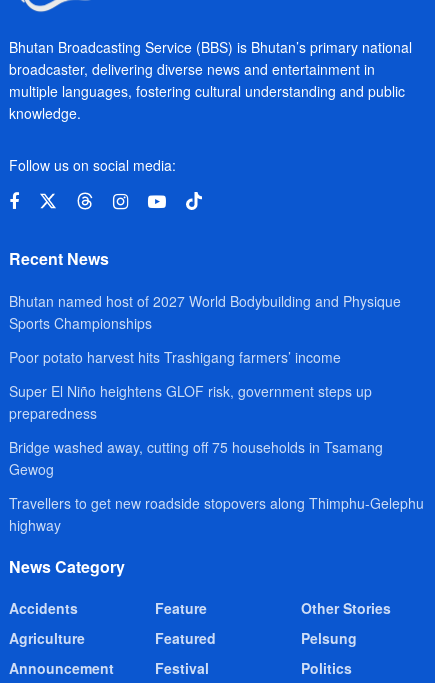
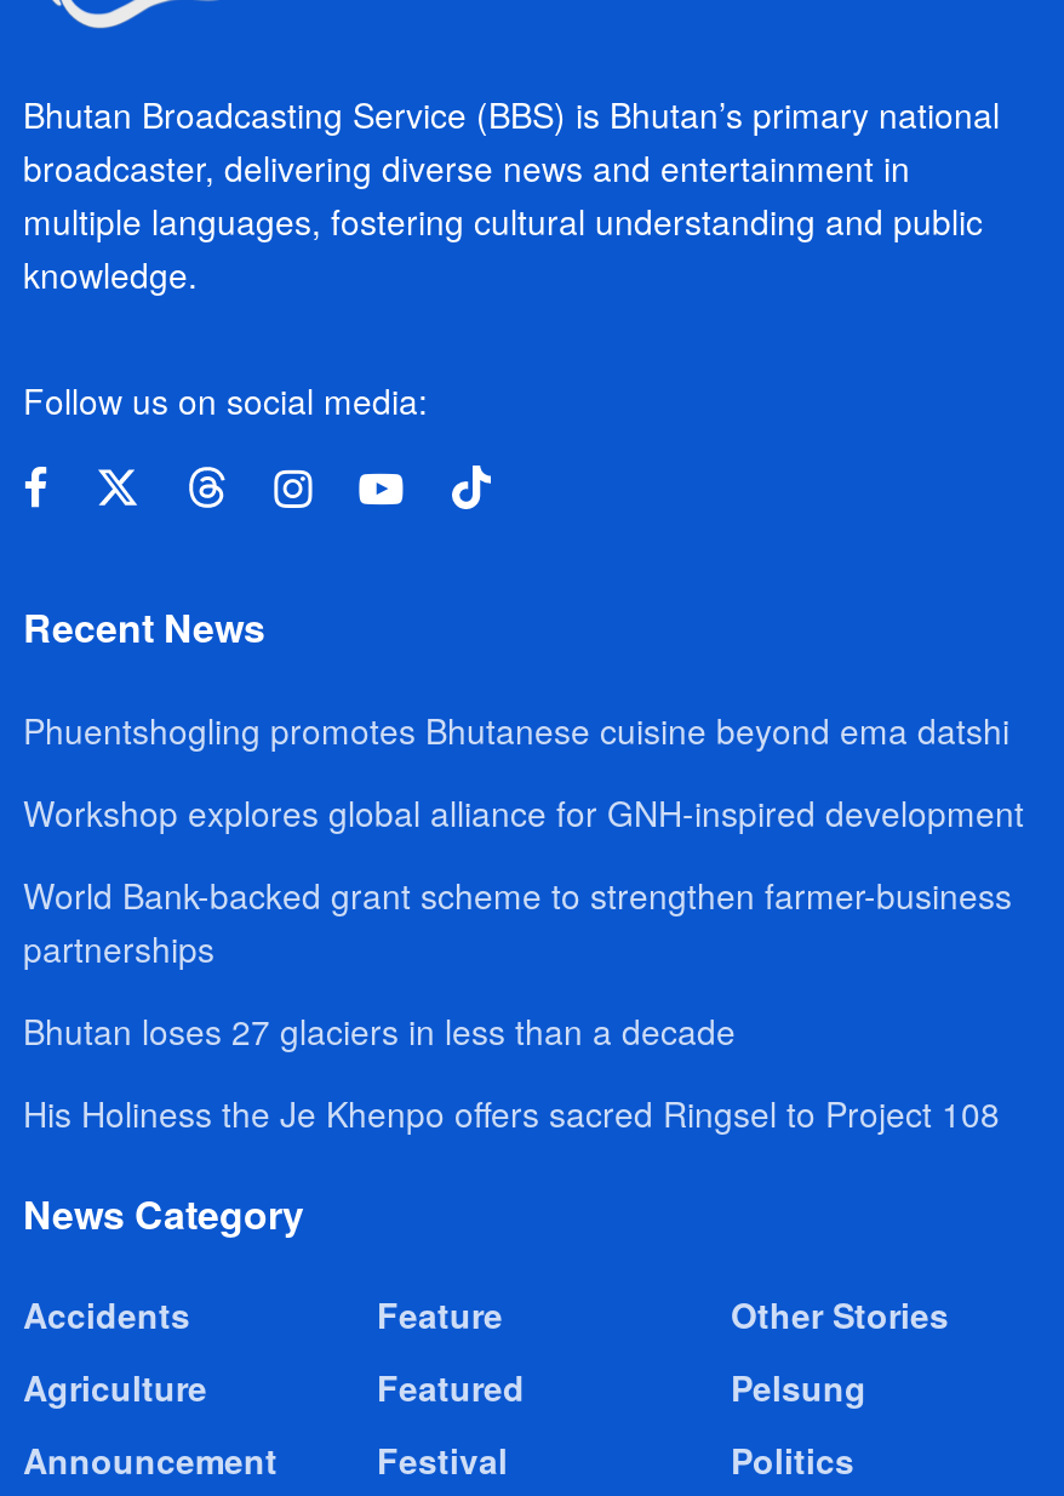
- Bhutan named host of 2027 World Bodybuilding and Physique
- Sports Championships
+ Phuentshogling promotes Bhutanese cuisine beyond ema datshi

- Poor potato harvest hits Trashigang farmers’ income
+ Workshop explores global alliance for GNH-inspired development

- Super El Niño heightens GLOF risk, government steps up
- preparedness
+ World Bank-backed grant scheme to strengthen farmer-business
+ partnerships

- Bridge washed away, cutting off 75 households in Tsamang
- Gewog
+ Bhutan loses 27 glaciers in less than a decade

- Travellers to get new roadside stopovers along Thimphu-Gelephu
- highway
+ His Holiness the Je Khenpo offers sacred Ringsel to Project 108
